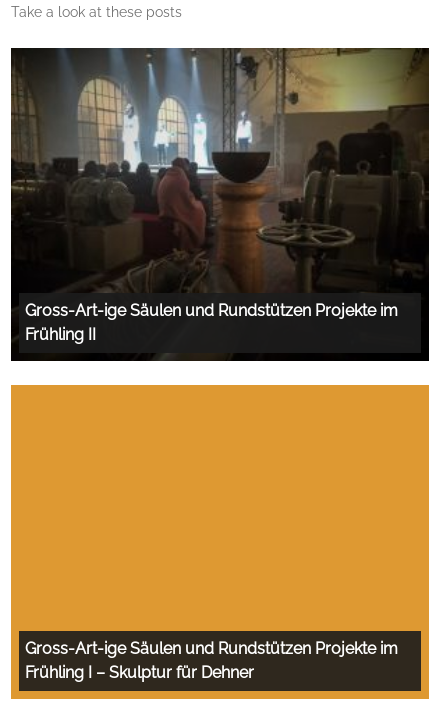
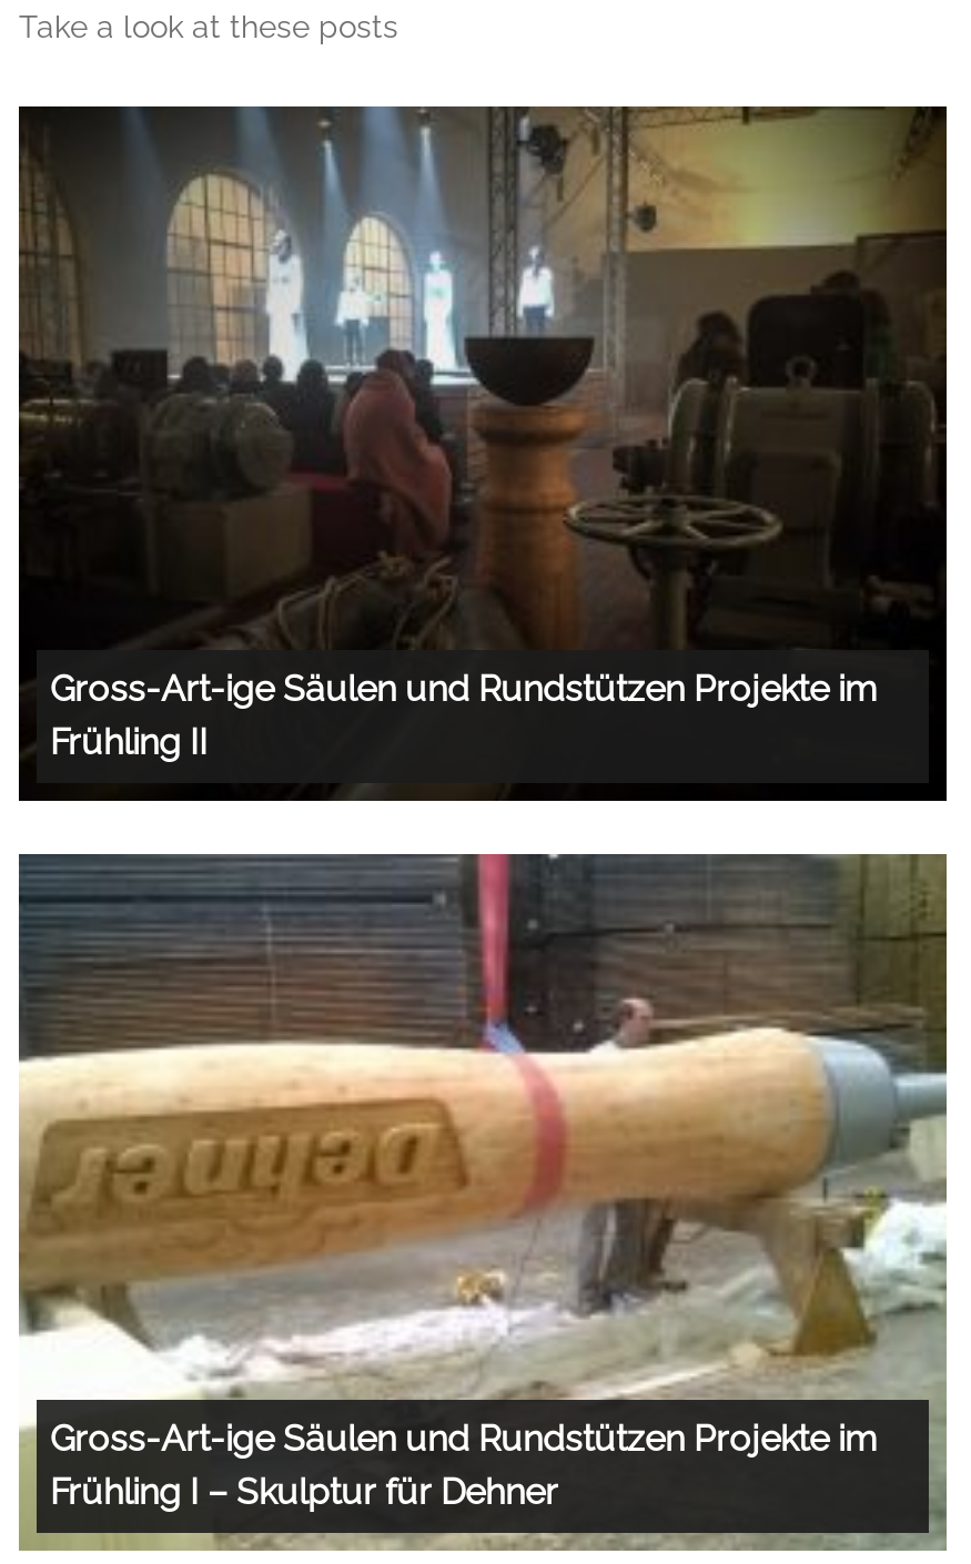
- [image]
+ [image]
